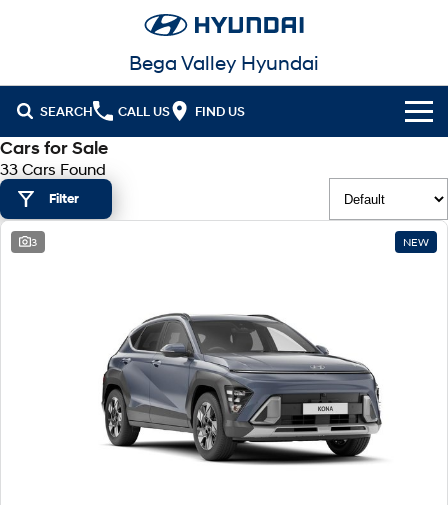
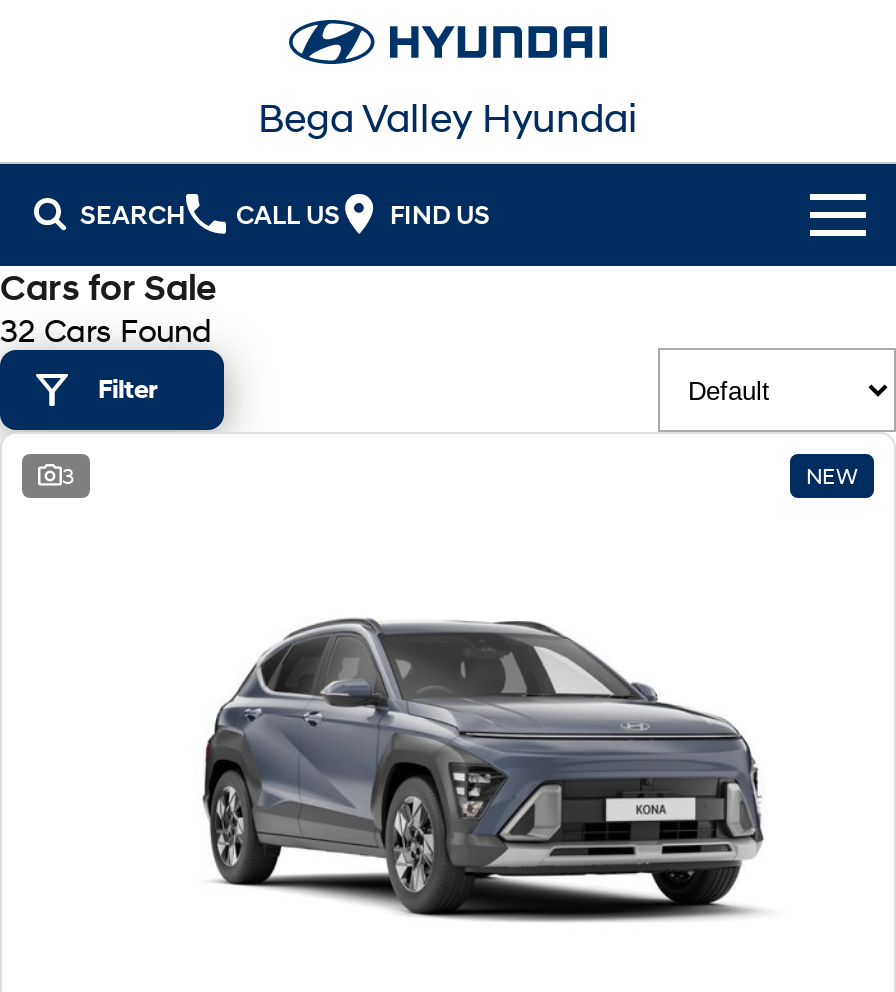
- 33 Cars Found
+ 32 Cars Found
